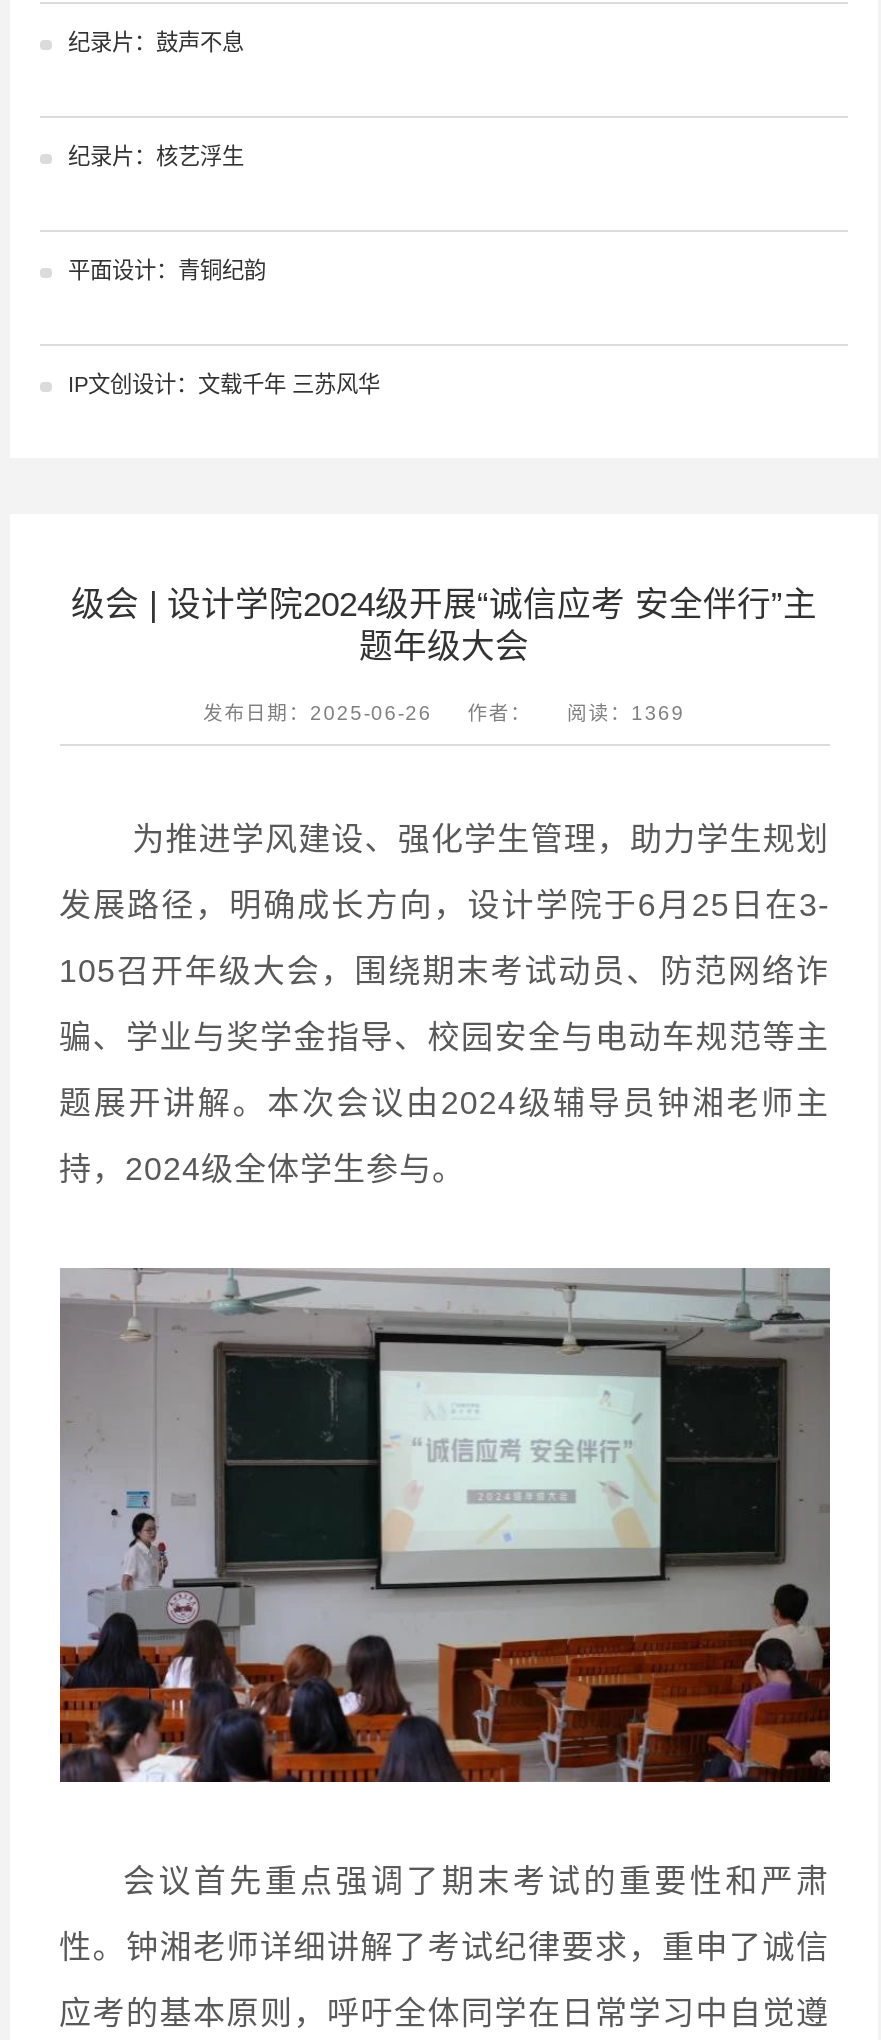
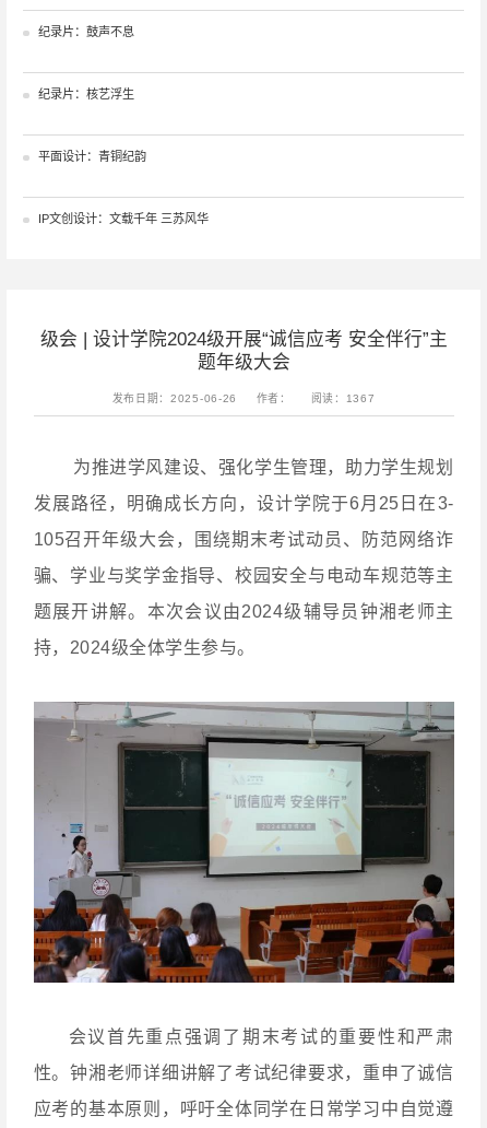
- 发布日期：2025-06-26 作者： 阅读：1369
+ 发布日期：2025-06-26 作者： 阅读：1367
